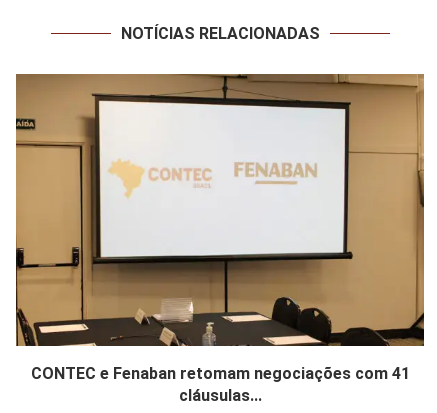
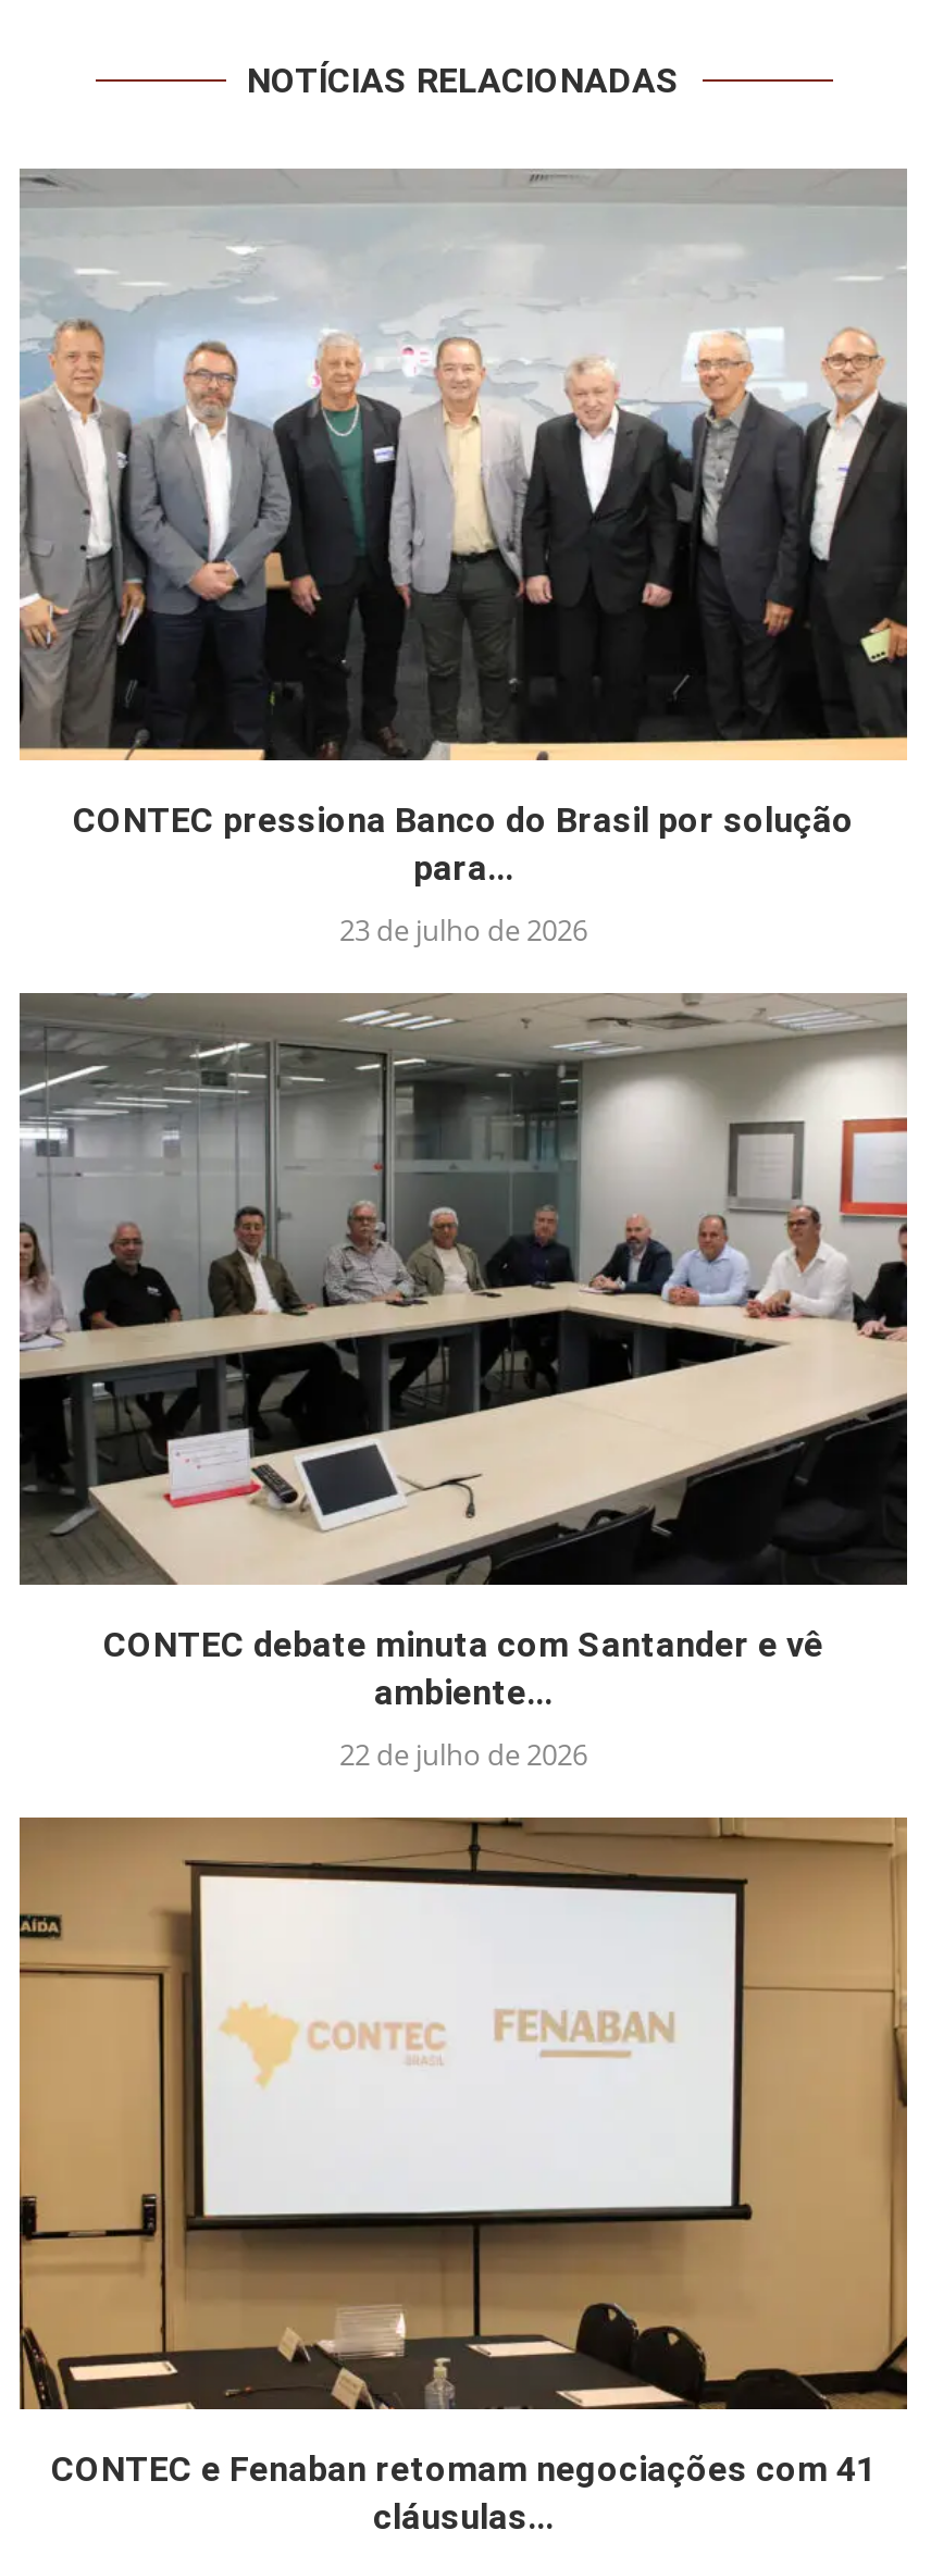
+ [image]
+ CONTEC debate minuta com Santander e vê
+ ambiente...
+ 22 de julho de 2026

+ [image]
+ CONTEC pressiona Banco do Brasil por solução
+ para...
+ 23 de julho de 2026
